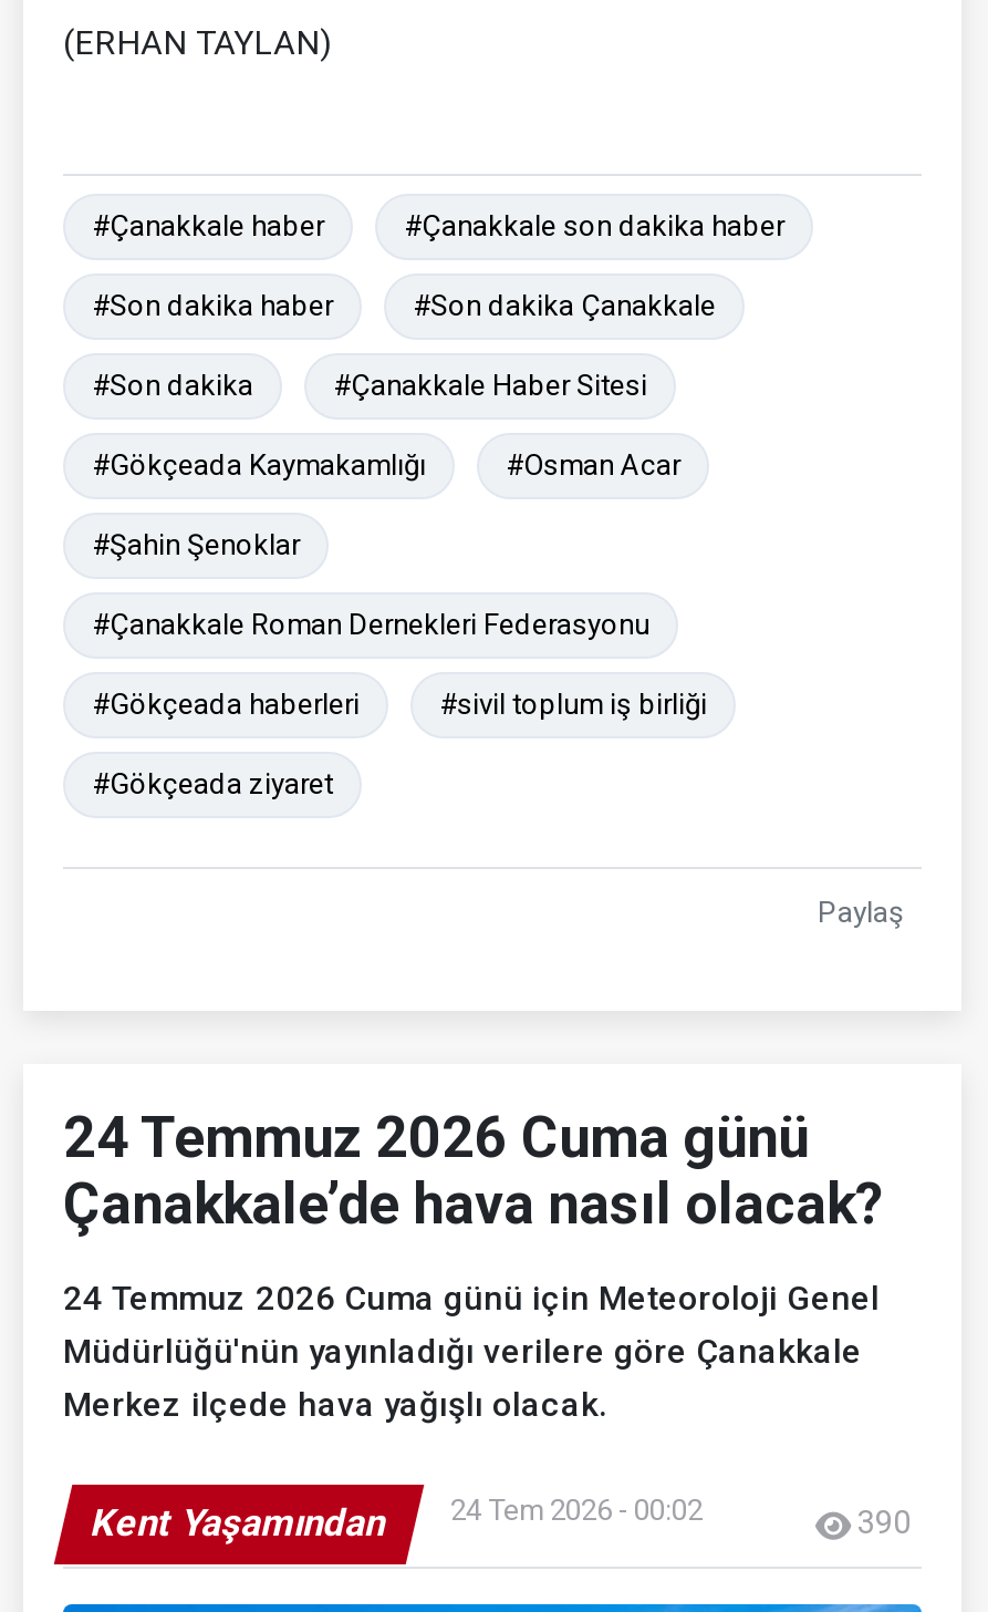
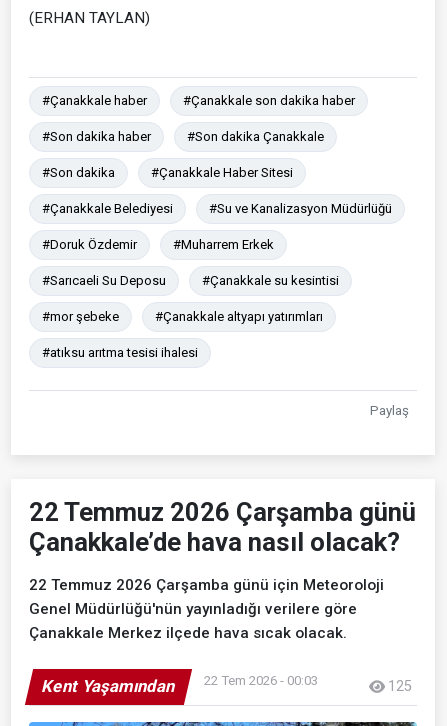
- #Gökçeada Kaymakamlığı
- #Osman Acar
+ #Çanakkale Belediyesi
+ #Su ve Kanalizasyon Müdürlüğü

- #Şahin Şenoklar
+ #Doruk Özdemir
+ #Muharrem Erkek

- #Çanakkale Roman Dernekleri Federasyonu
+ #Sarıcaeli Su Deposu
+ #Çanakkale su kesintisi

- #Gökçeada haberleri
- #sivil toplum iş birliği
+ #mor şebeke
+ #Çanakkale altyapı yatırımları

- #Gökçeada ziyaret
+ #atıksu arıtma tesisi ihalesi

- 24 Temmuz 2026 Cuma günü
+ 22 Temmuz 2026 Çarşamba günü

- 24 Temmuz 2026 Cuma günü için Meteoroloji Genel
- Müdürlüğü'nün yayınladığı verilere göre Çanakkale
- Merkez ilçede hava yağışlı olacak.
+ 22 Temmuz 2026 Çarşamba günü için Meteoroloji
+ Genel Müdürlüğü'nün yayınladığı verilere göre
+ Çanakkale Merkez ilçede hava sıcak olacak.

- Kent Yaşamından 24 Tem 2026 - 00:02
+ Kent Yaşamından 22 Tem 2026 - 00:03

- 390
+ 125
